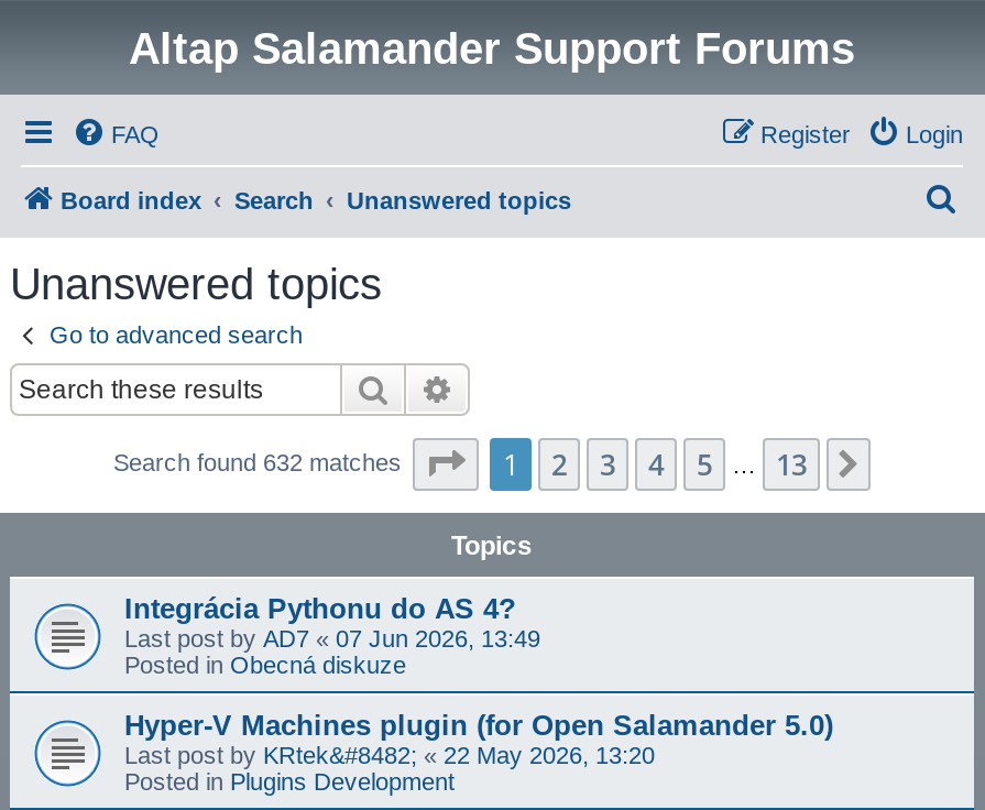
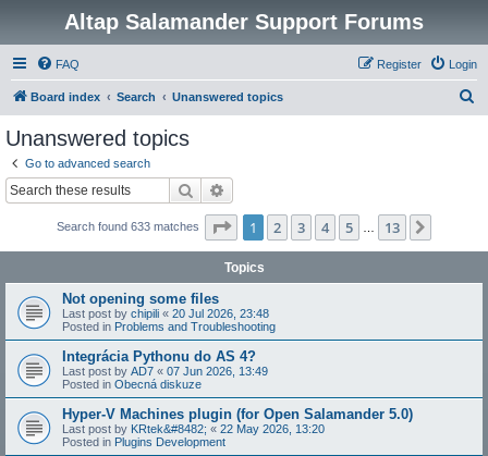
- Search found 632 matches
+ Search found 633 matches

+ Not opening some files
+ Last post by chipili «20 Jul 2026, 23:48
+ Posted in Problems and Troubleshooting
